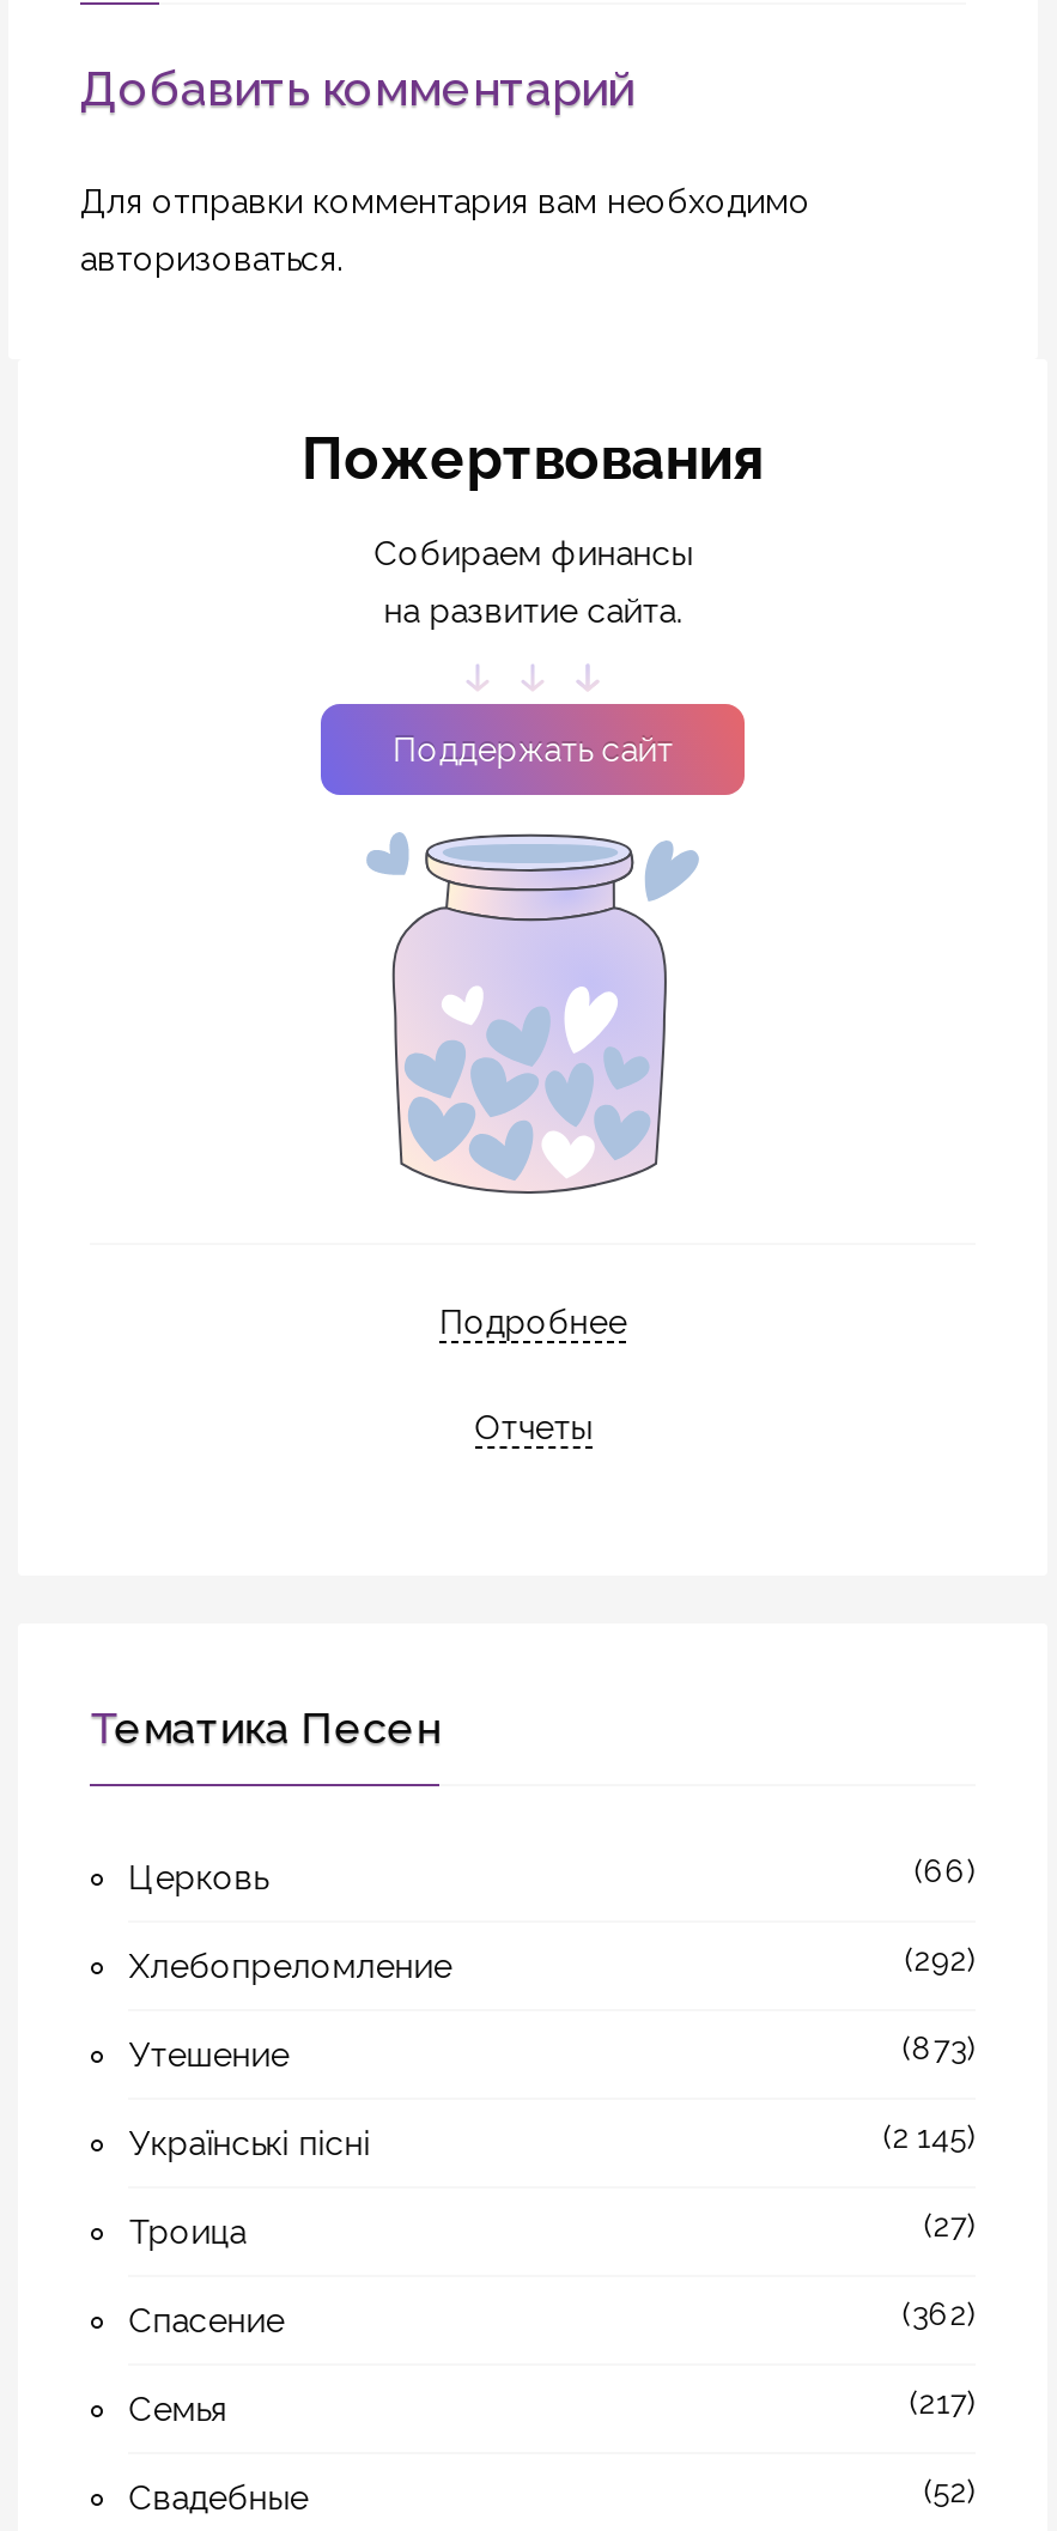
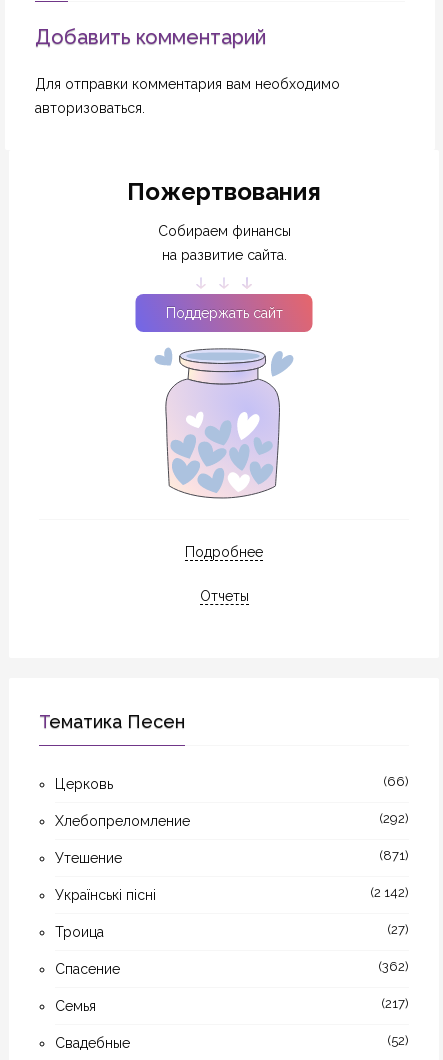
- (873)
+ (871)

- (2 145)
+ (2 142)
